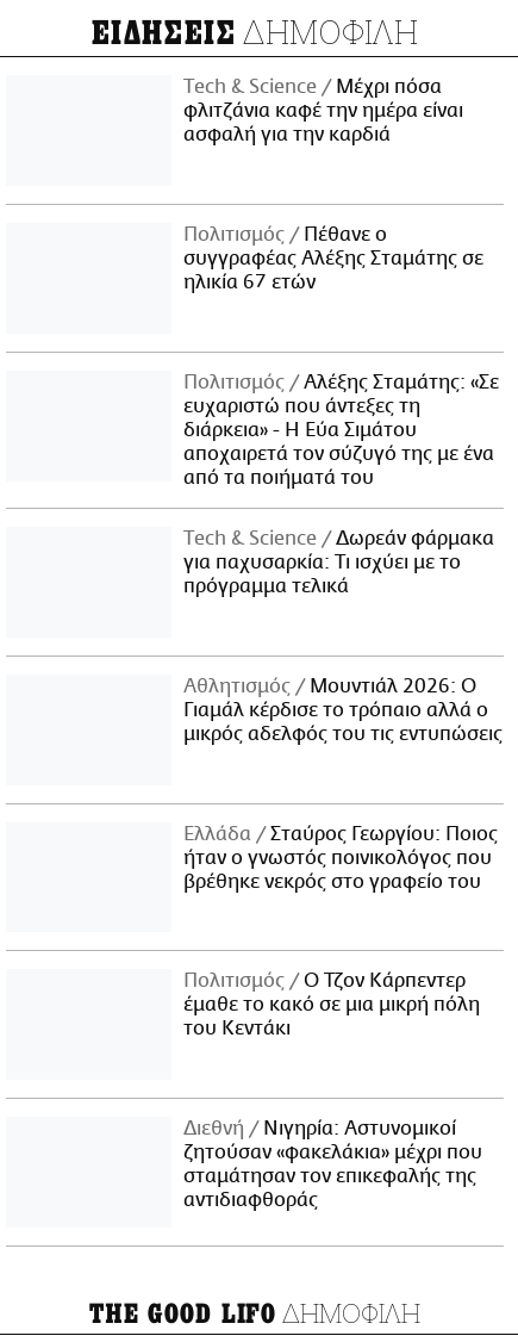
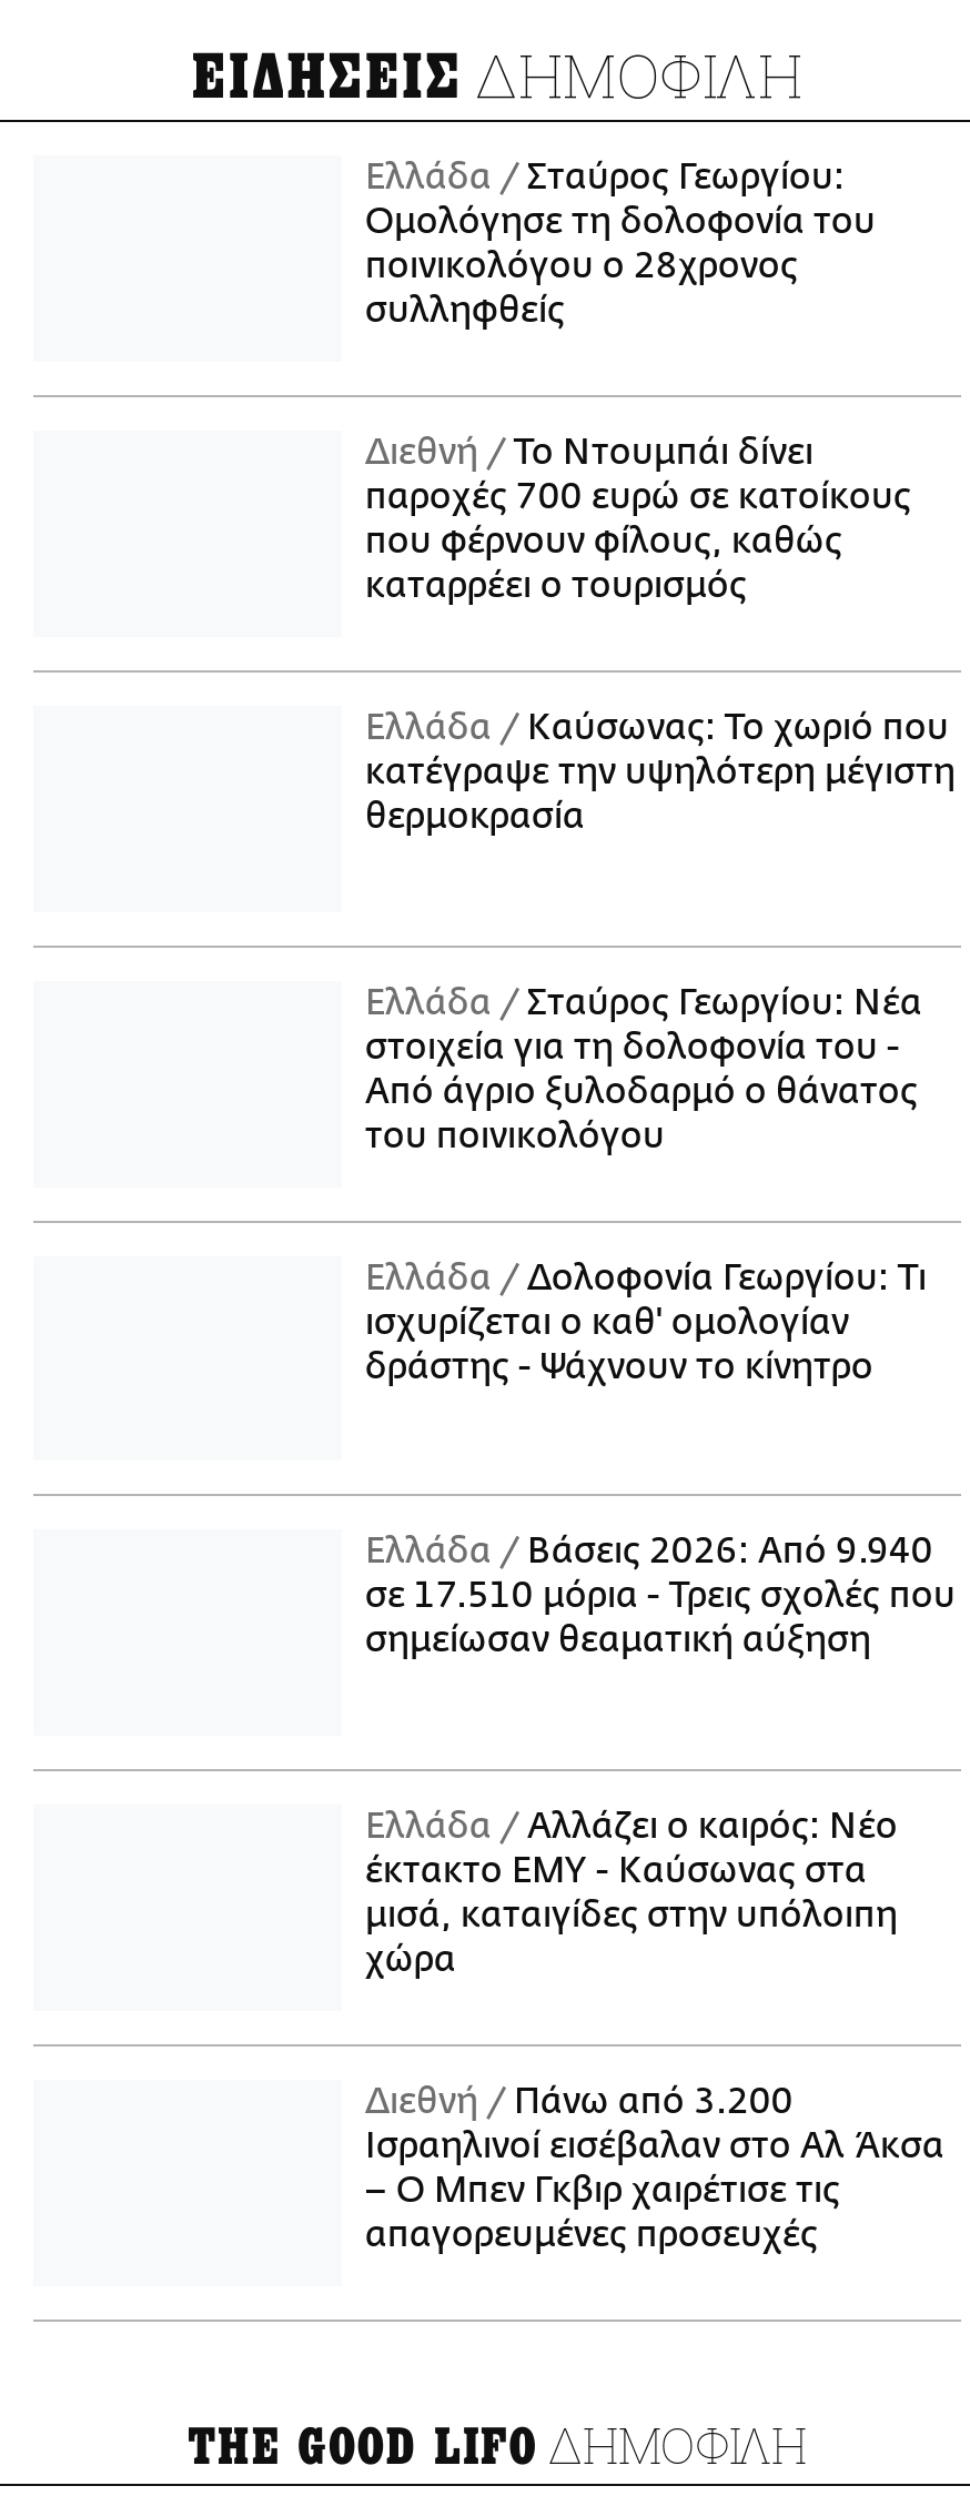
- Τech & Science Μέχρι πόσα
- φλιτζάνια καφέ την ημέρα είναι
- ασφαλή για την καρδιά
+ Ελλάδα Σταύρος Γεωργίου:
+ Ομολόγησε τη δολοφονία του
+ ποινικολόγου ο 28χρονος
+ συλληφθείς

- Πολιτισμός Πέθανε ο
- συγγραφέας Αλέξης Σταμάτης σε
- ηλικία 67 ετών
+ Διεθνή Το Ντουμπάι δίνει
+ παροχές 700 ευρώ σε κατοίκους
+ που φέρνουν φίλους, καθώς
+ καταρρέει ο τουρισμός

- Πολιτισμός Αλέξης Σταμάτης: «Σε
- ευχαριστώ που άντεξες τη
- διάρκεια» - Η Εύα Σιμάτου
- αποχαιρετά τον σύζυγό της με ένα
- από τα ποιήματά του
+ Ελλάδα Καύσωνας: Το χωριό που
+ κατέγραψε την υψηλότερη μέγιστη
+ θερμοκρασία

- Τech & Science Δωρεάν φάρμακα
- για παχυσαρκία: Τι ισχύει με το
- πρόγραμμα τελικά
+ Ελλάδα Σταύρος Γεωργίου: Νέα
+ στοιχεία για τη δολοφονία του -
+ Από άγριο ξυλοδαρμό ο θάνατος
+ του ποινικολόγου

- Αθλητισμός Μουντιάλ 2026: Ο
- Γιαμάλ κέρδισε το τρόπαιο αλλά ο
- μικρός αδελφός του τις εντυπώσεις
+ Ελλάδα Δολοφονία Γεωργίου: Τι
+ ισχυρίζεται ο καθ' ομολογίαν
+ δράστης - Ψάχνουν το κίνητρο

- Ελλάδα Σταύρος Γεωργίου: Ποιος
- ήταν ο γνωστός ποινικολόγος που
- βρέθηκε νεκρός στο γραφείο του
+ Ελλάδα Βάσεις 2026: Από 9.940
+ σε 17.510 μόρια - Τρεις σχολές που
+ σημείωσαν θεαματική αύξηση

- Πολιτισμός Ο Τζον Κάρπεντερ
- έμαθε το κακό σε μια μικρή πόλη
- του Κεντάκι
+ Ελλάδα Αλλάζει ο καιρός: Νέο
+ έκτακτο ΕΜΥ - Καύσωνας στα
+ μισά, καταιγίδες στην υπόλοιπη
+ χώρα

- Διεθνή Νιγηρία: Αστυνομικοί
- ζητούσαν «φακελάκια» μέχρι που
- σταμάτησαν τον επικεφαλής της
- αντιδιαφθοράς
+ Διεθνή Πάνω από 3.200
+ Ισραηλινοί εισέβαλαν στο Αλ Άκσα
+ – Ο Μπεν Γκβιρ χαιρέτισε τις
+ απαγορευμένες προσευχές
